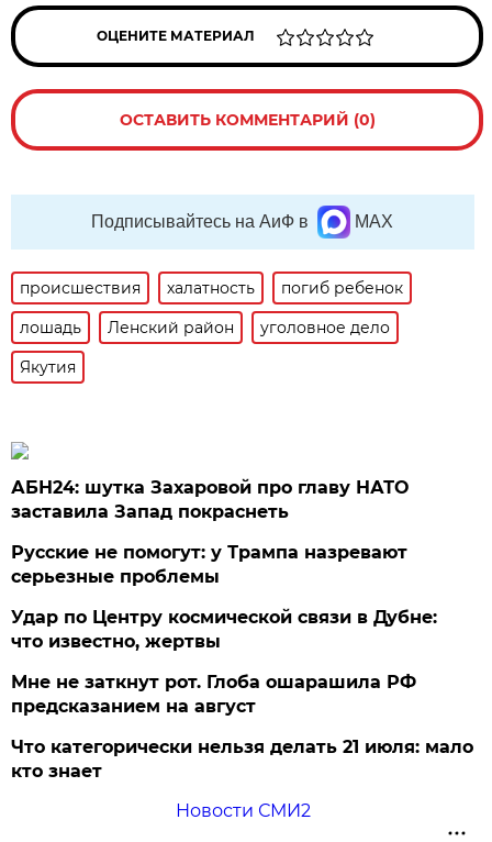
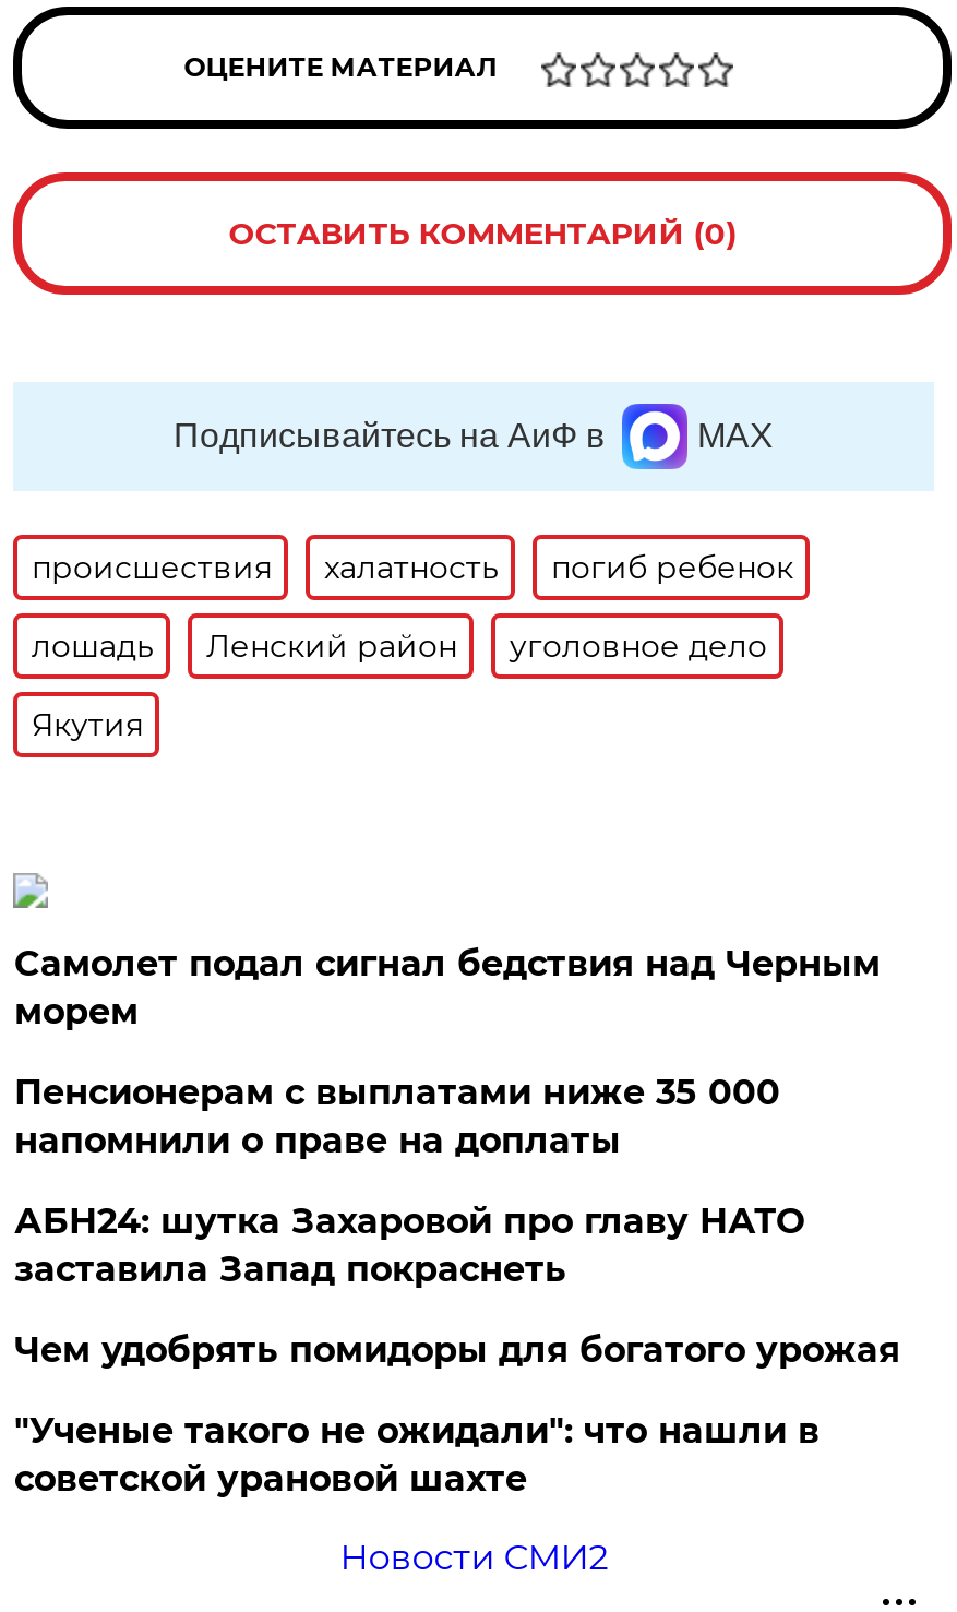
+ Самолет подал сигнал бедствия над Черным
+ морем
+ Пенсионерам с выплатами ниже 35 000
+ напомнили о праве на доплаты

moved down: АБН24: шутка Захаровой про главу НАТО | заставила Запад покраснеть

- Русские не помогут: у Трампа назревают
- серьезные проблемы
- Удар по Центру космической связи в Дубне:
- что известно, жертвы
- Мне не заткнут рот. Глоба ошарашила РФ
- предсказанием на август
- Что категорически нельзя делать 21 июля: мало
- кто знает
+ Чем удобрять помидоры для богатого урожая
+ "Ученые такого не ожидали": что нашли в
+ советской урановой шахте
